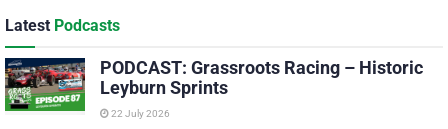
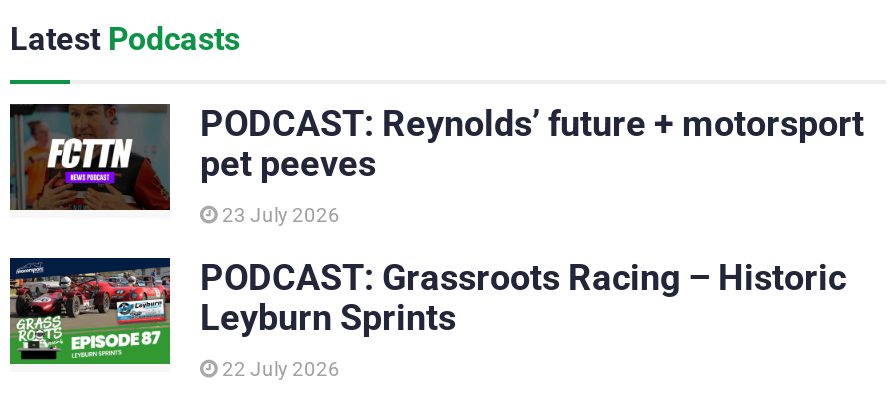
+ [image]
+ PODCAST: Reynolds’ future + motorsport
+ pet peeves
+ 23 July 2026
